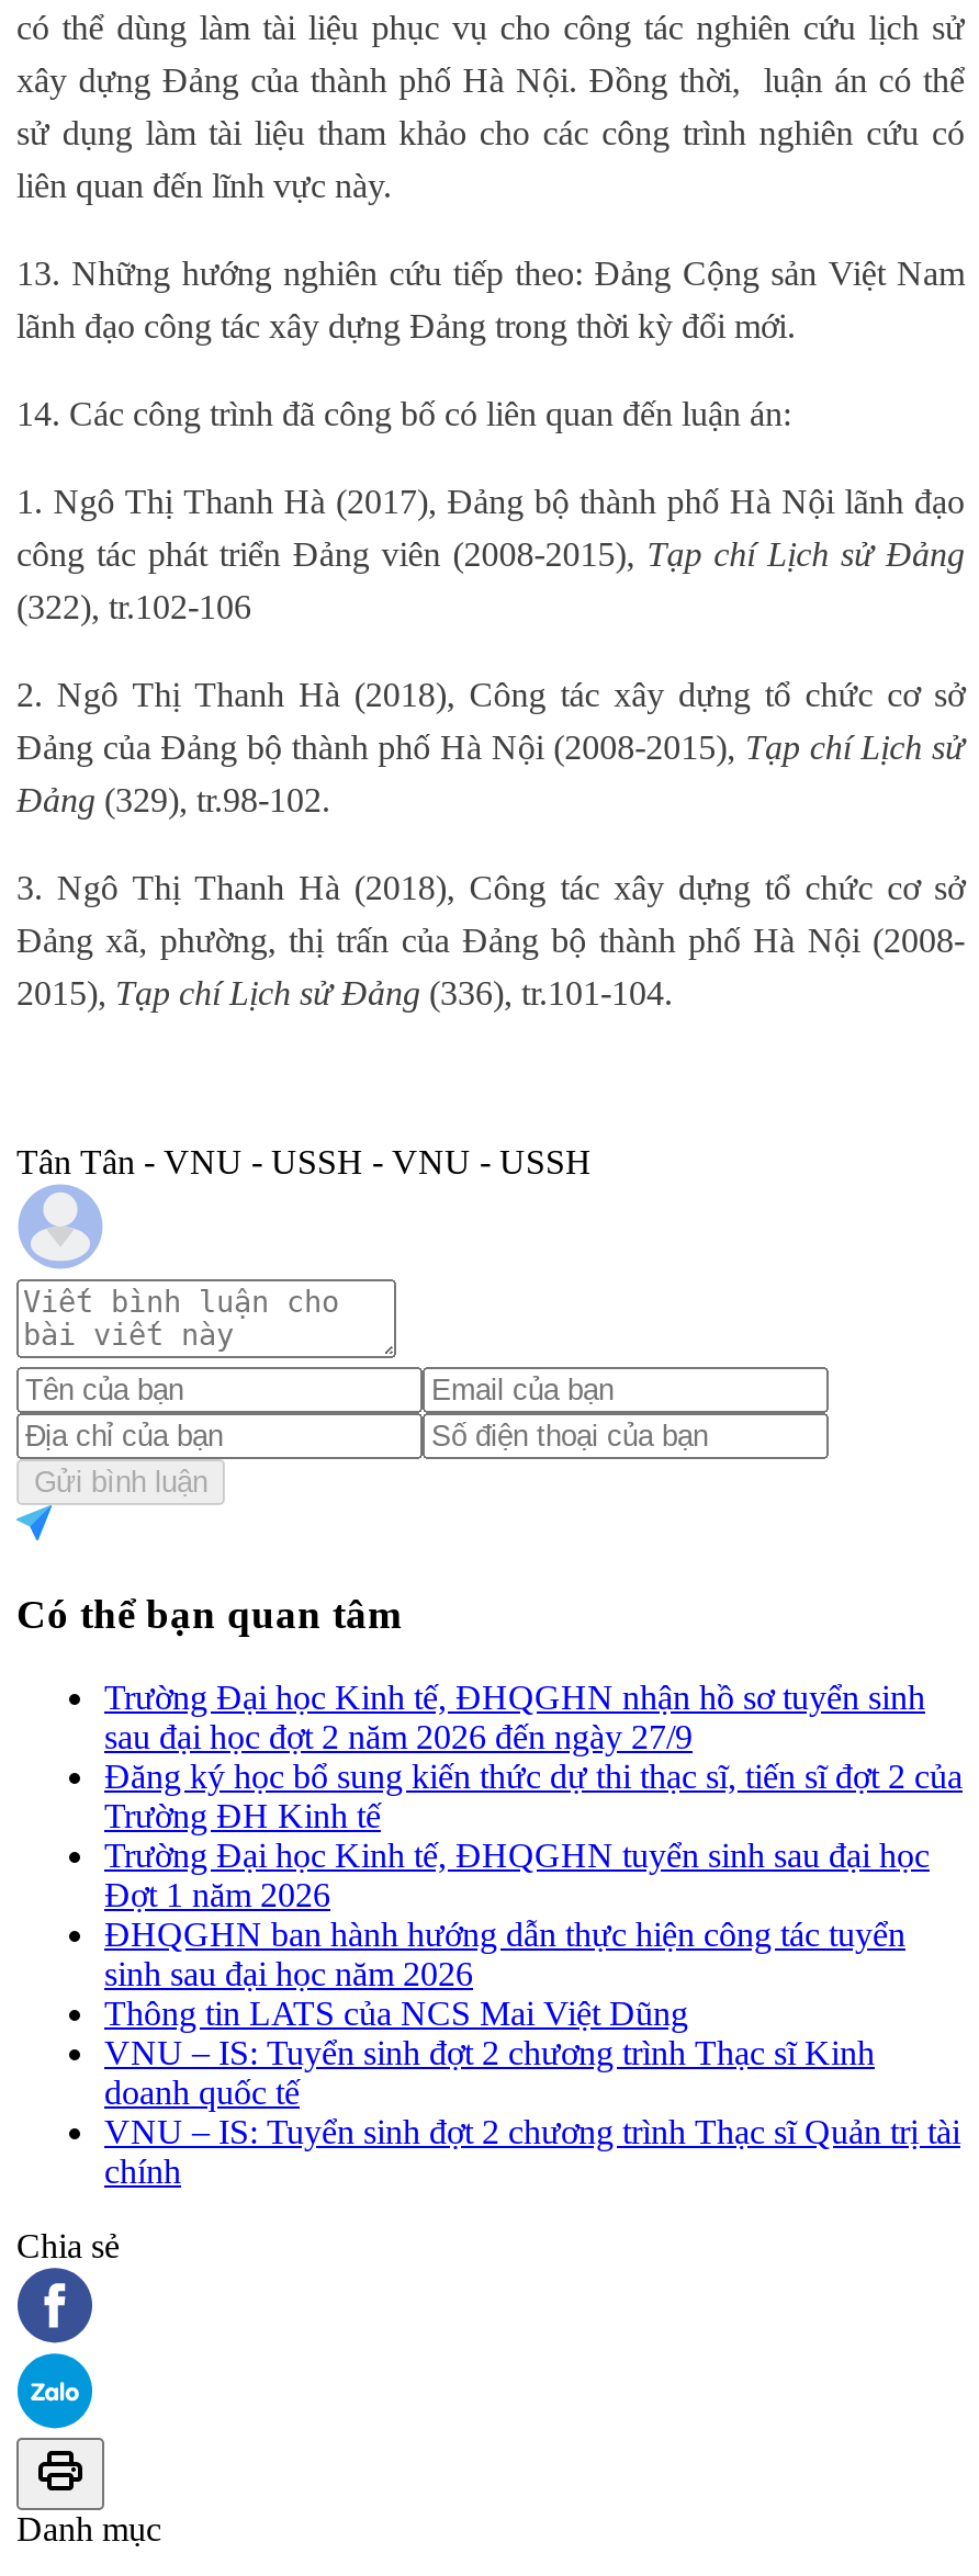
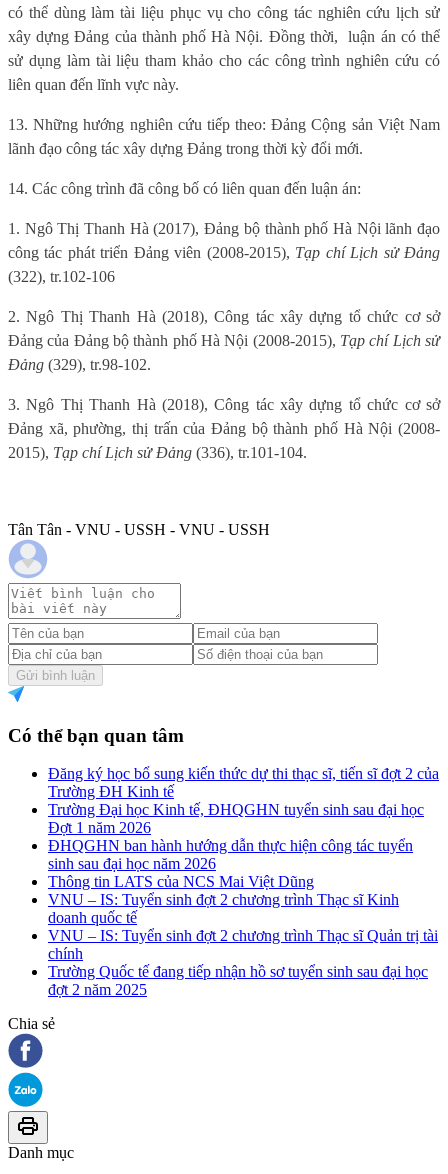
- Trường Đại học Kinh tế, ĐHQGHN nhận hồ sơ tuyển sinh
- sau đại học đợt 2 năm 2026 đến ngày 27/9

moved up: Đăng ký học bổ sung kiến thức dự thi thạc sĩ, tiến sĩ đợt 2 của | Trường ĐH Kinh tế | Trường Đại học Kinh tế, ĐHQGHN tuyển sinh sau đại học | ... | VNU – IS: Tuyển sinh đợt 2 chương trình Thạc sĩ Quản trị tài | chính

+ Trường Quốc tế đang tiếp nhận hồ sơ tuyển sinh sau đại học
+ đợt 2 năm 2025
